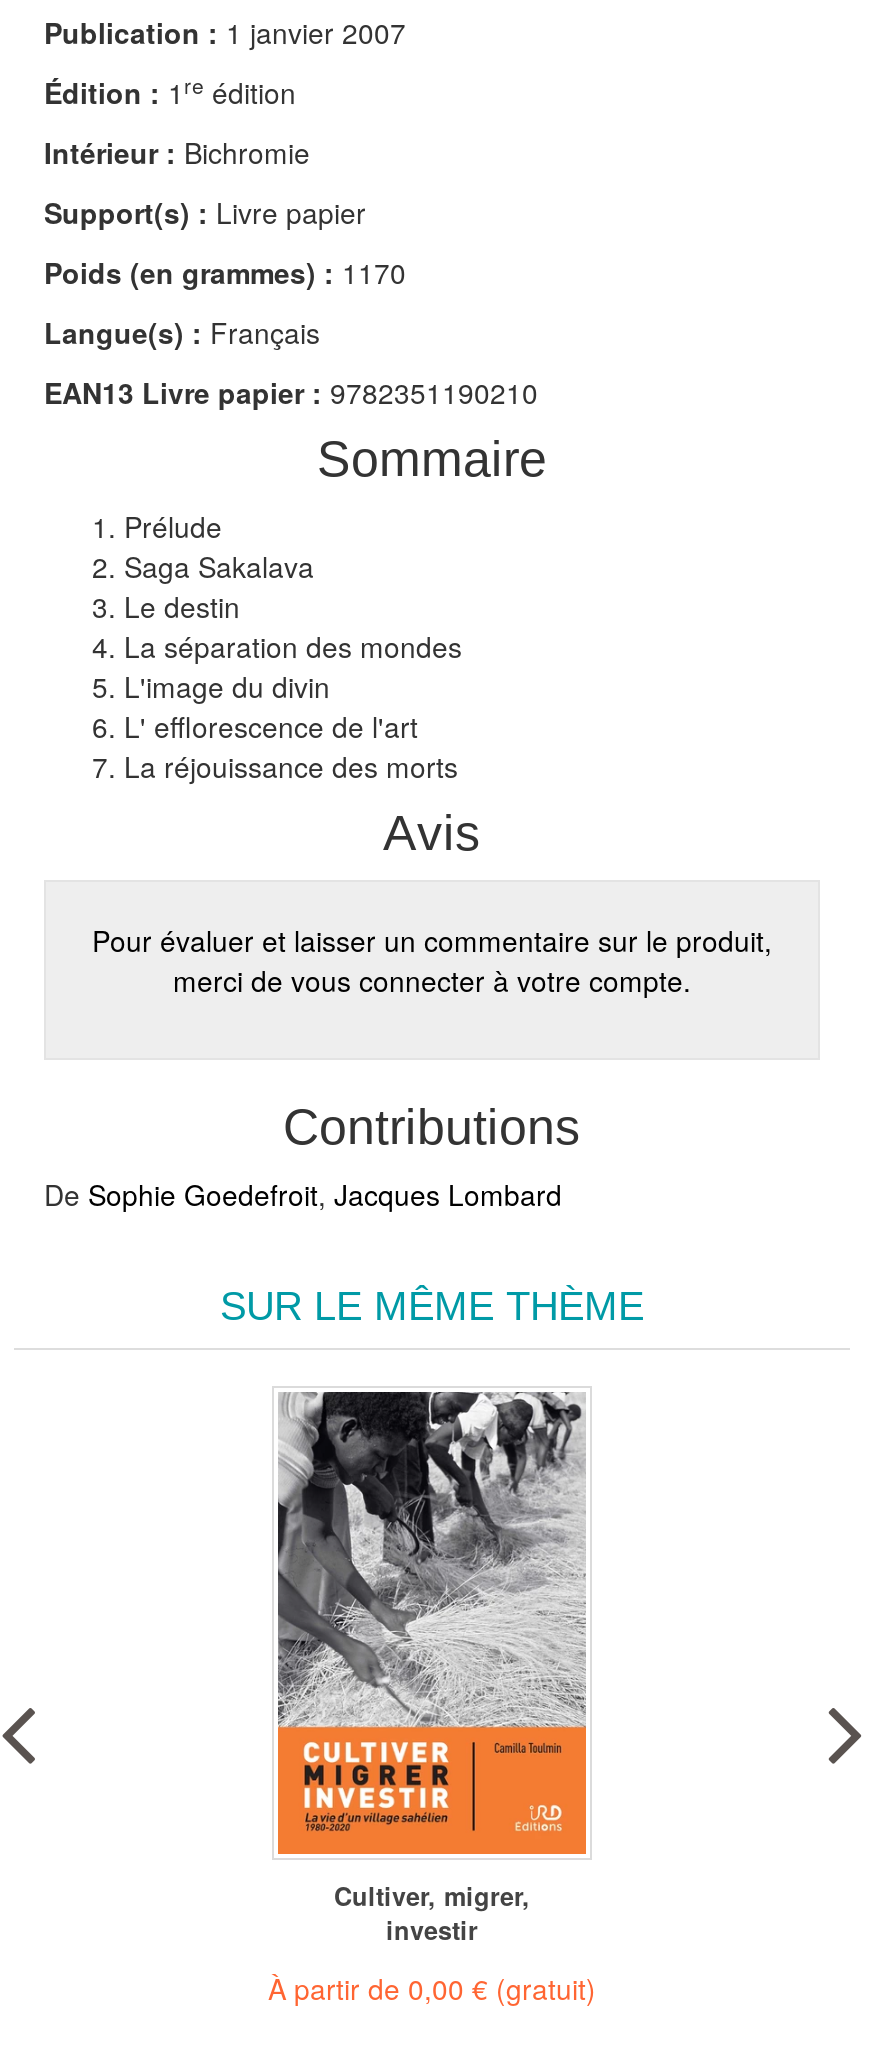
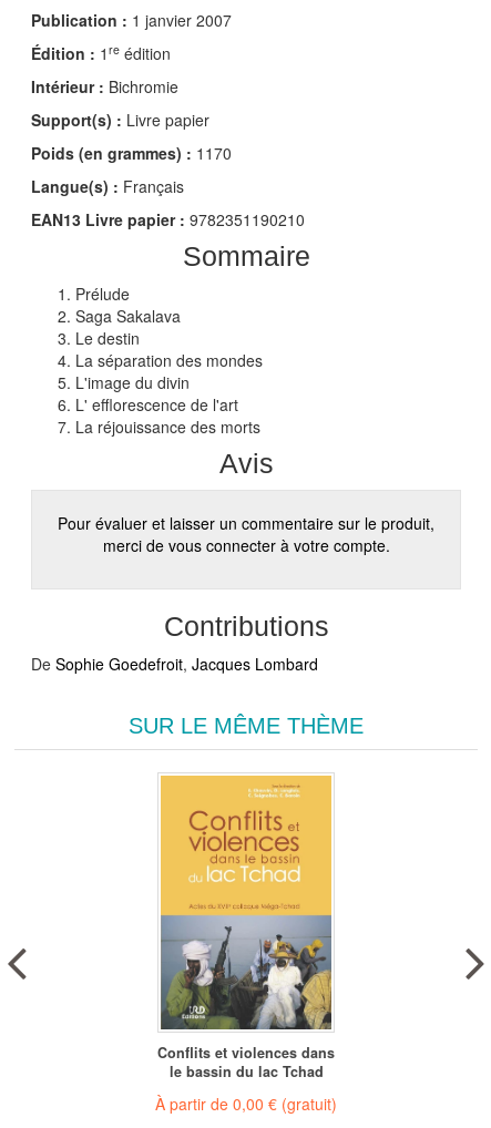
- [image]
- Cultiver, migrer,
- investir
+ [image]
+ Conflits et violences dans
+ le bassin du lac Tchad
